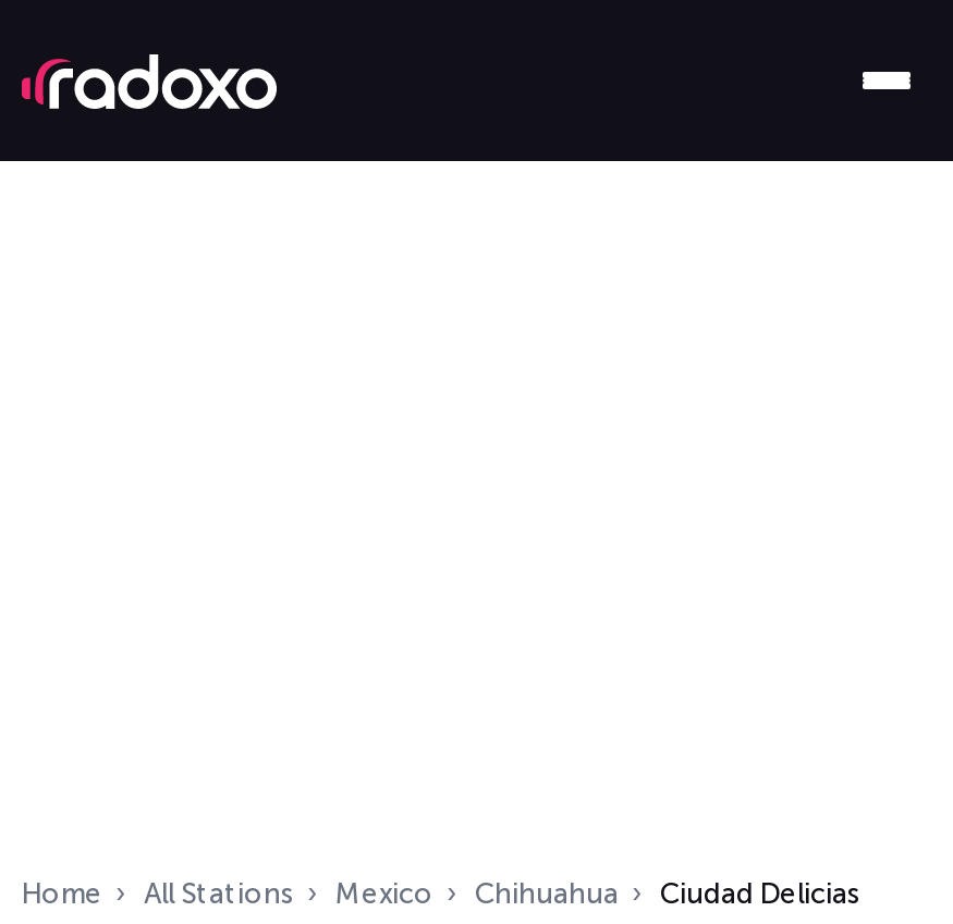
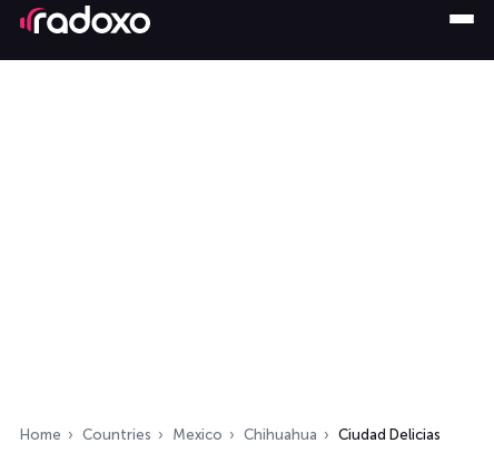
- All Stations
+ Countries
